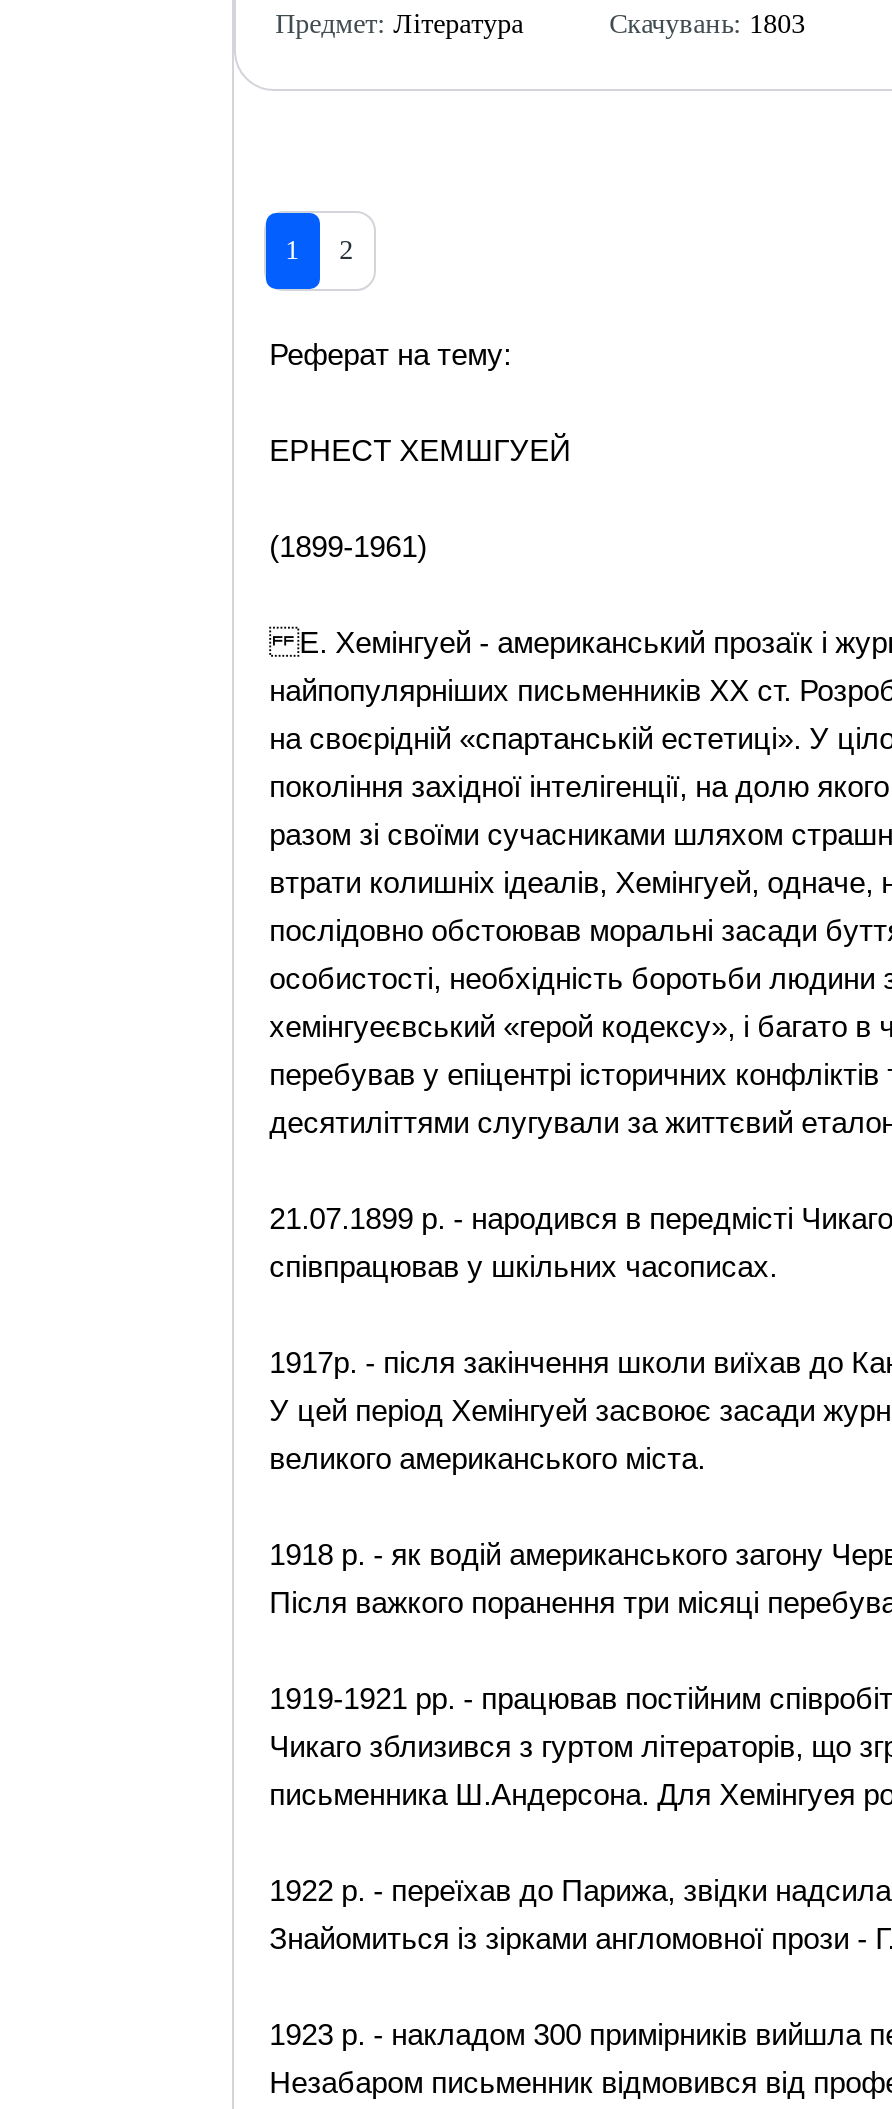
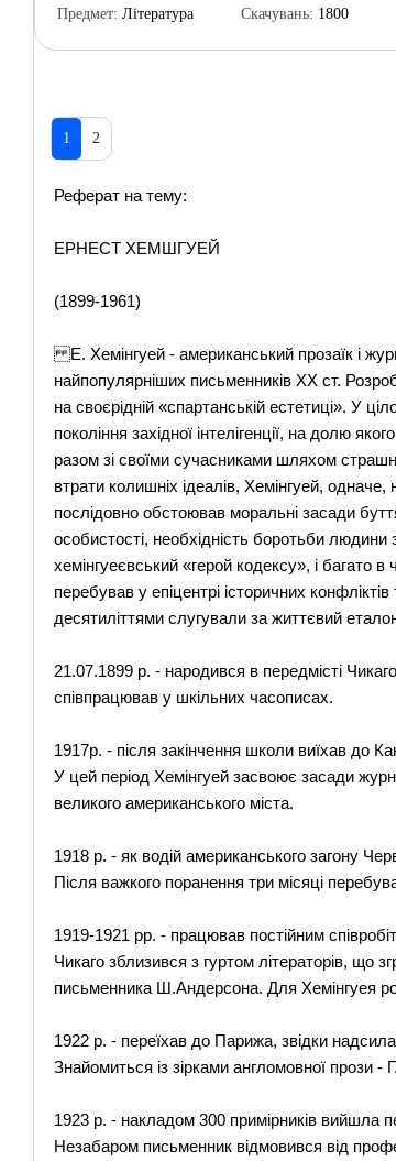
- Скачувань: 1803
+ Скачувань: 1800
